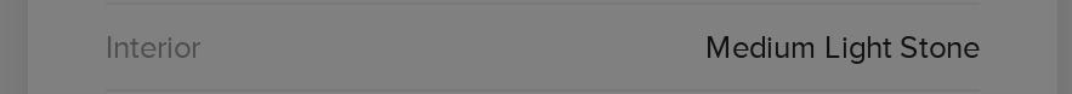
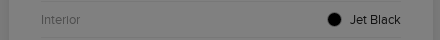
- Medium Light Stone
+ Jet Black
